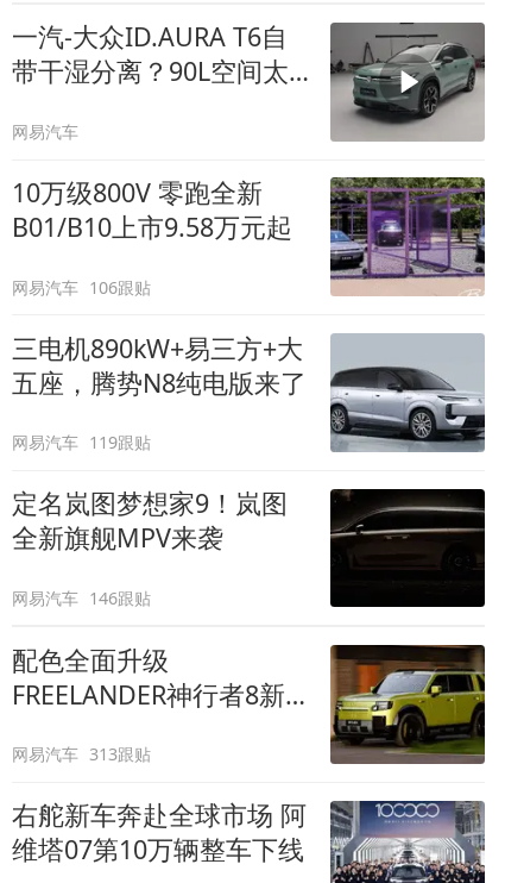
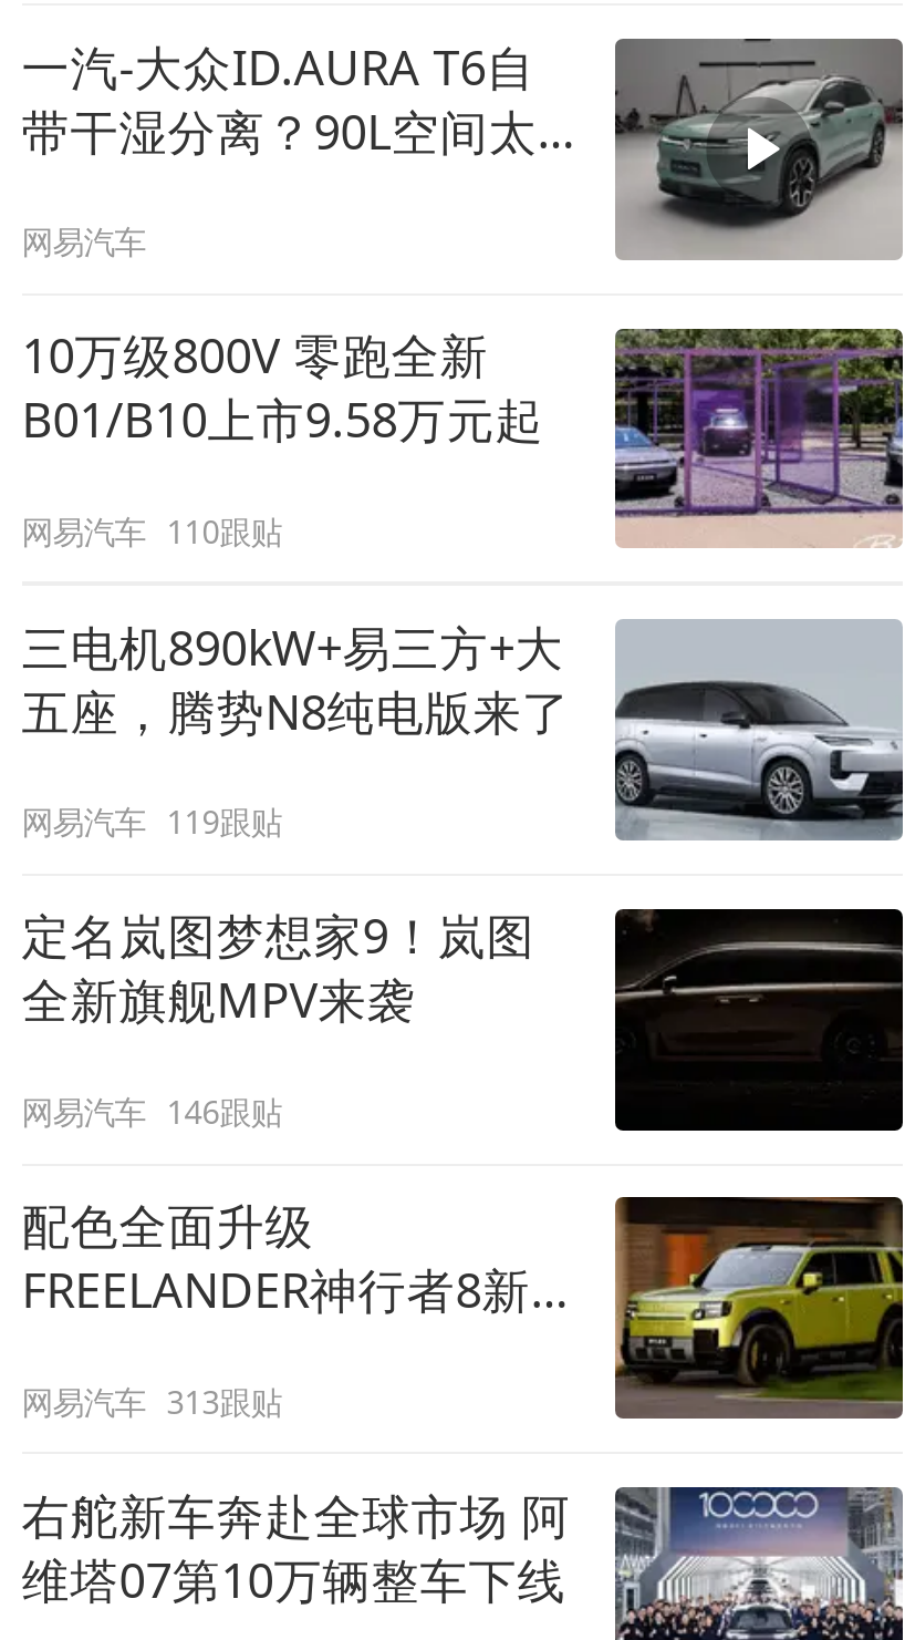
- 网易汽车 106跟贴
+ 网易汽车 110跟贴
